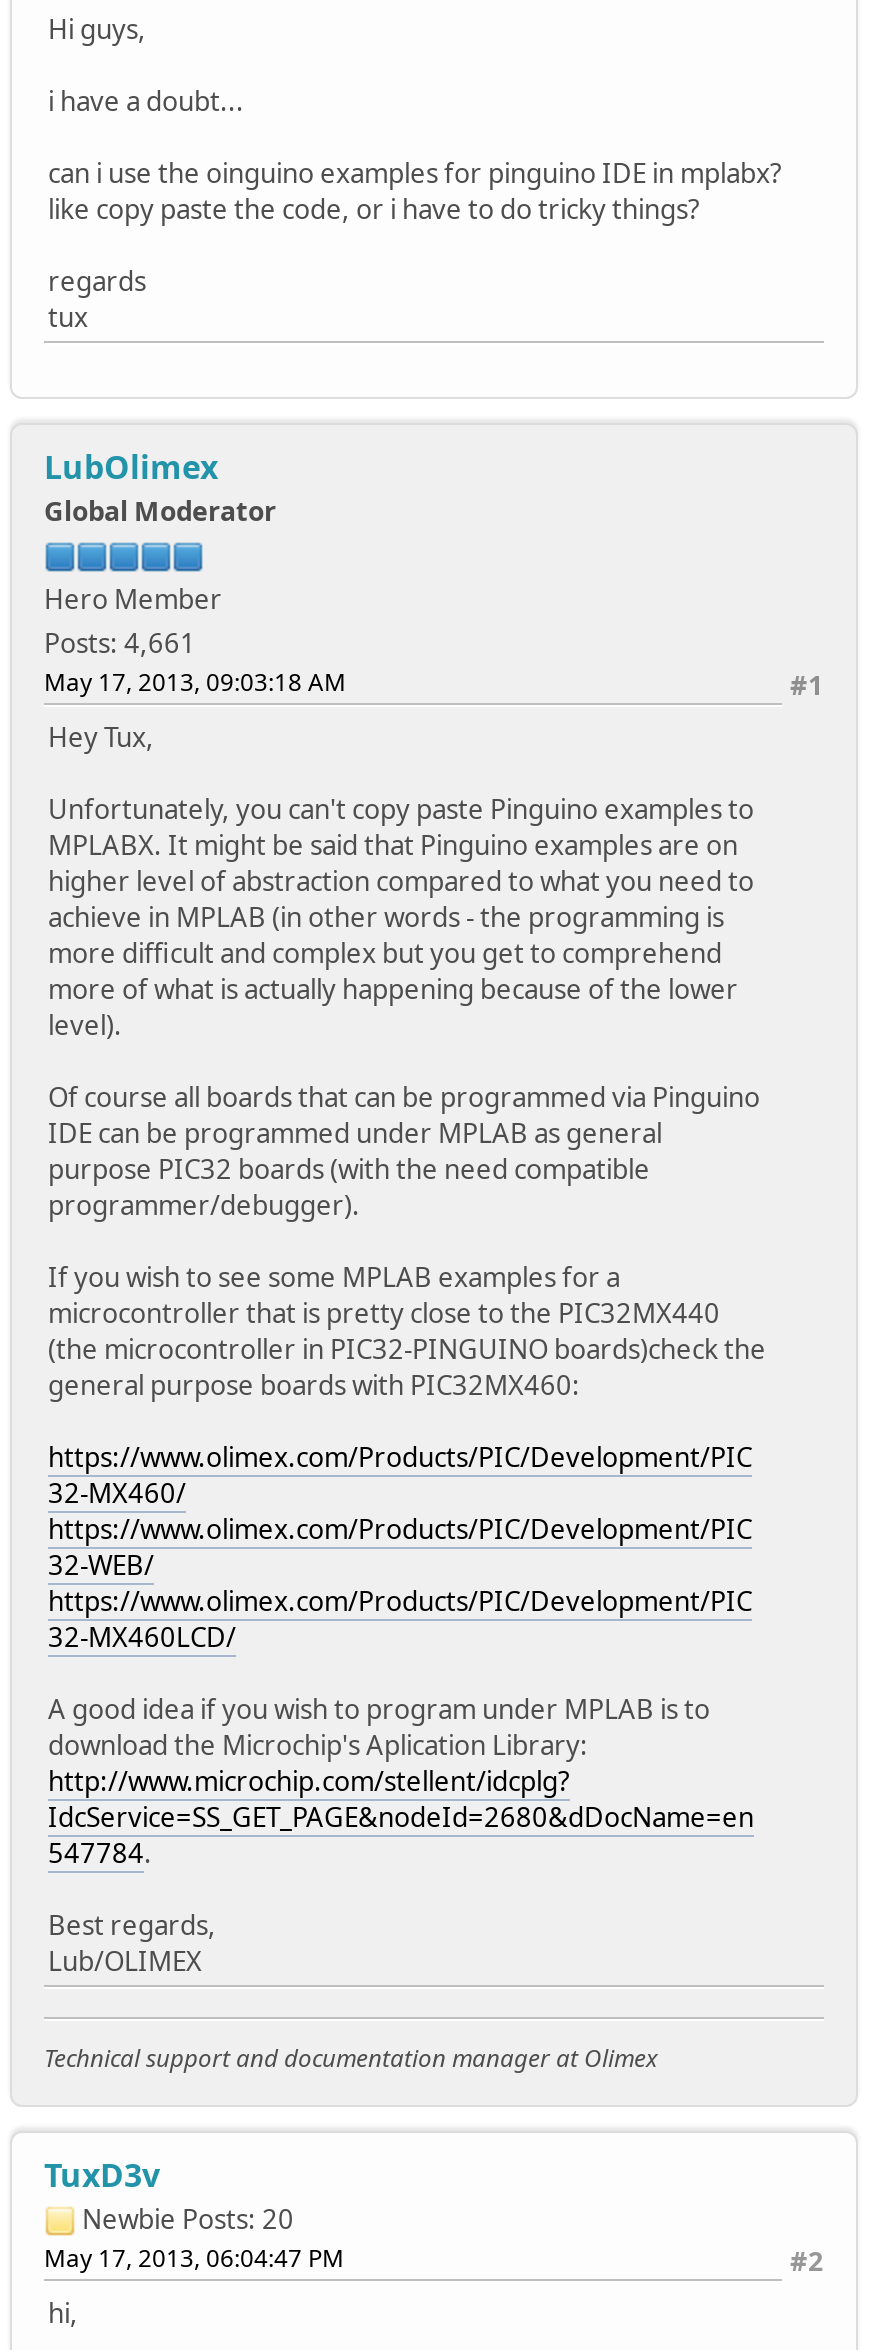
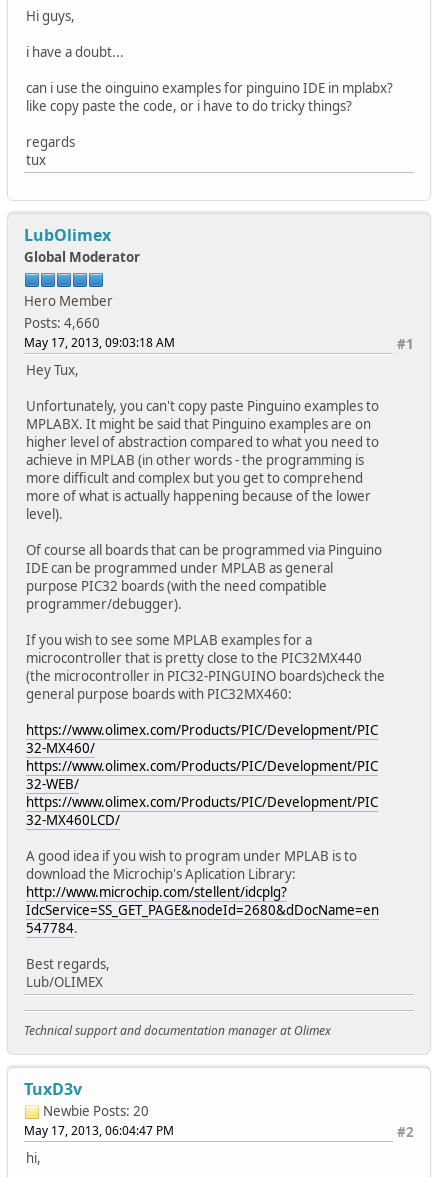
- Posts: 4,661
+ Posts: 4,660
